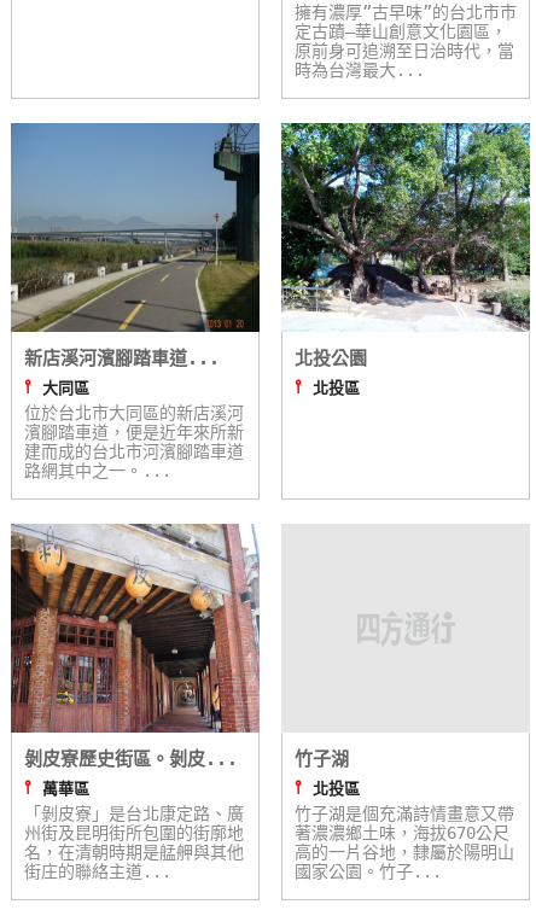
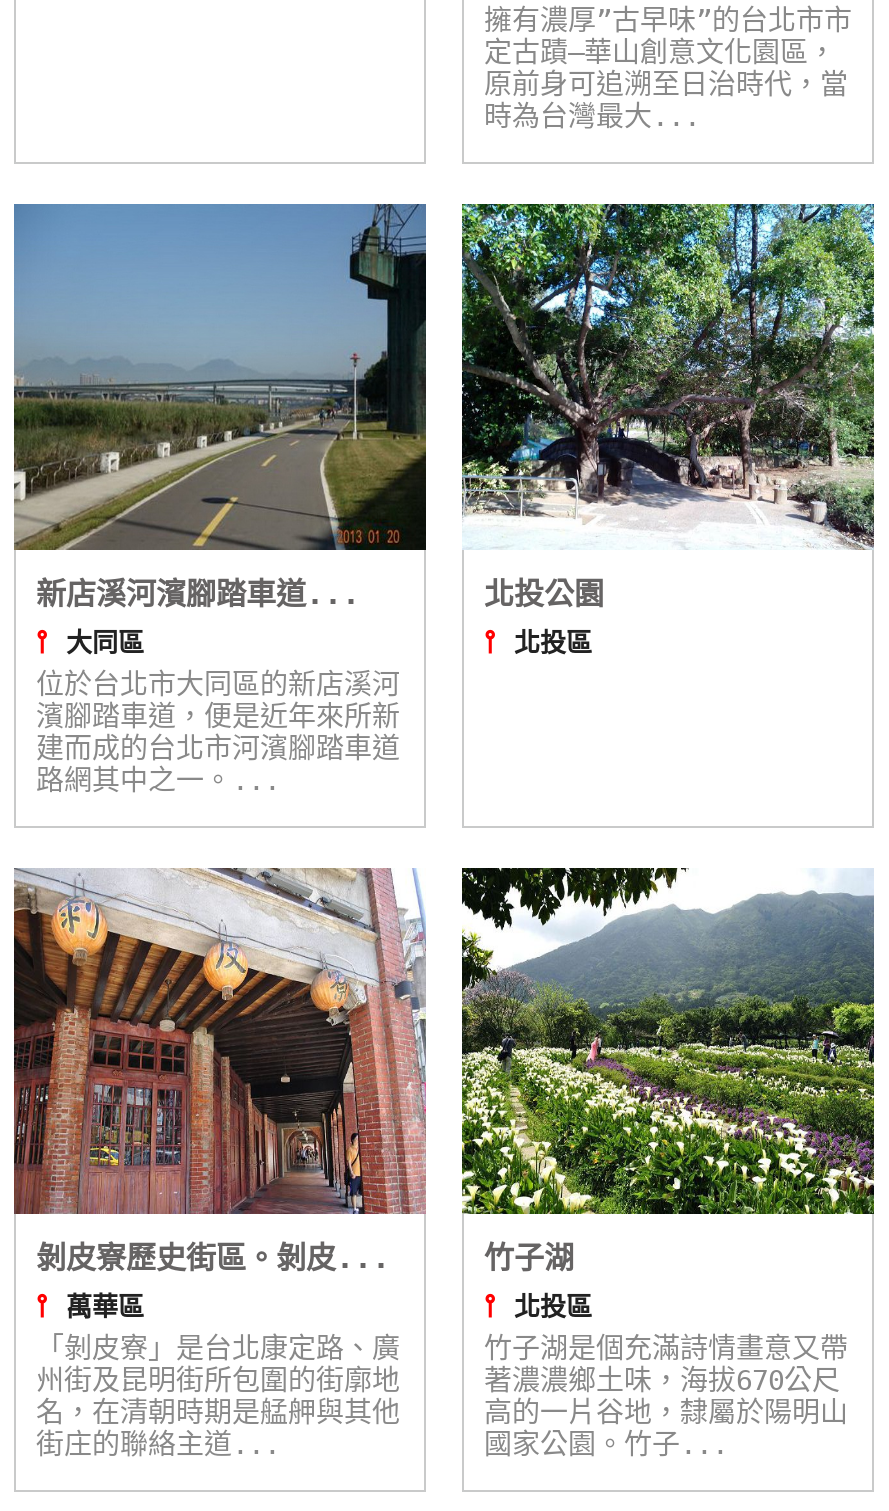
+ [image]
